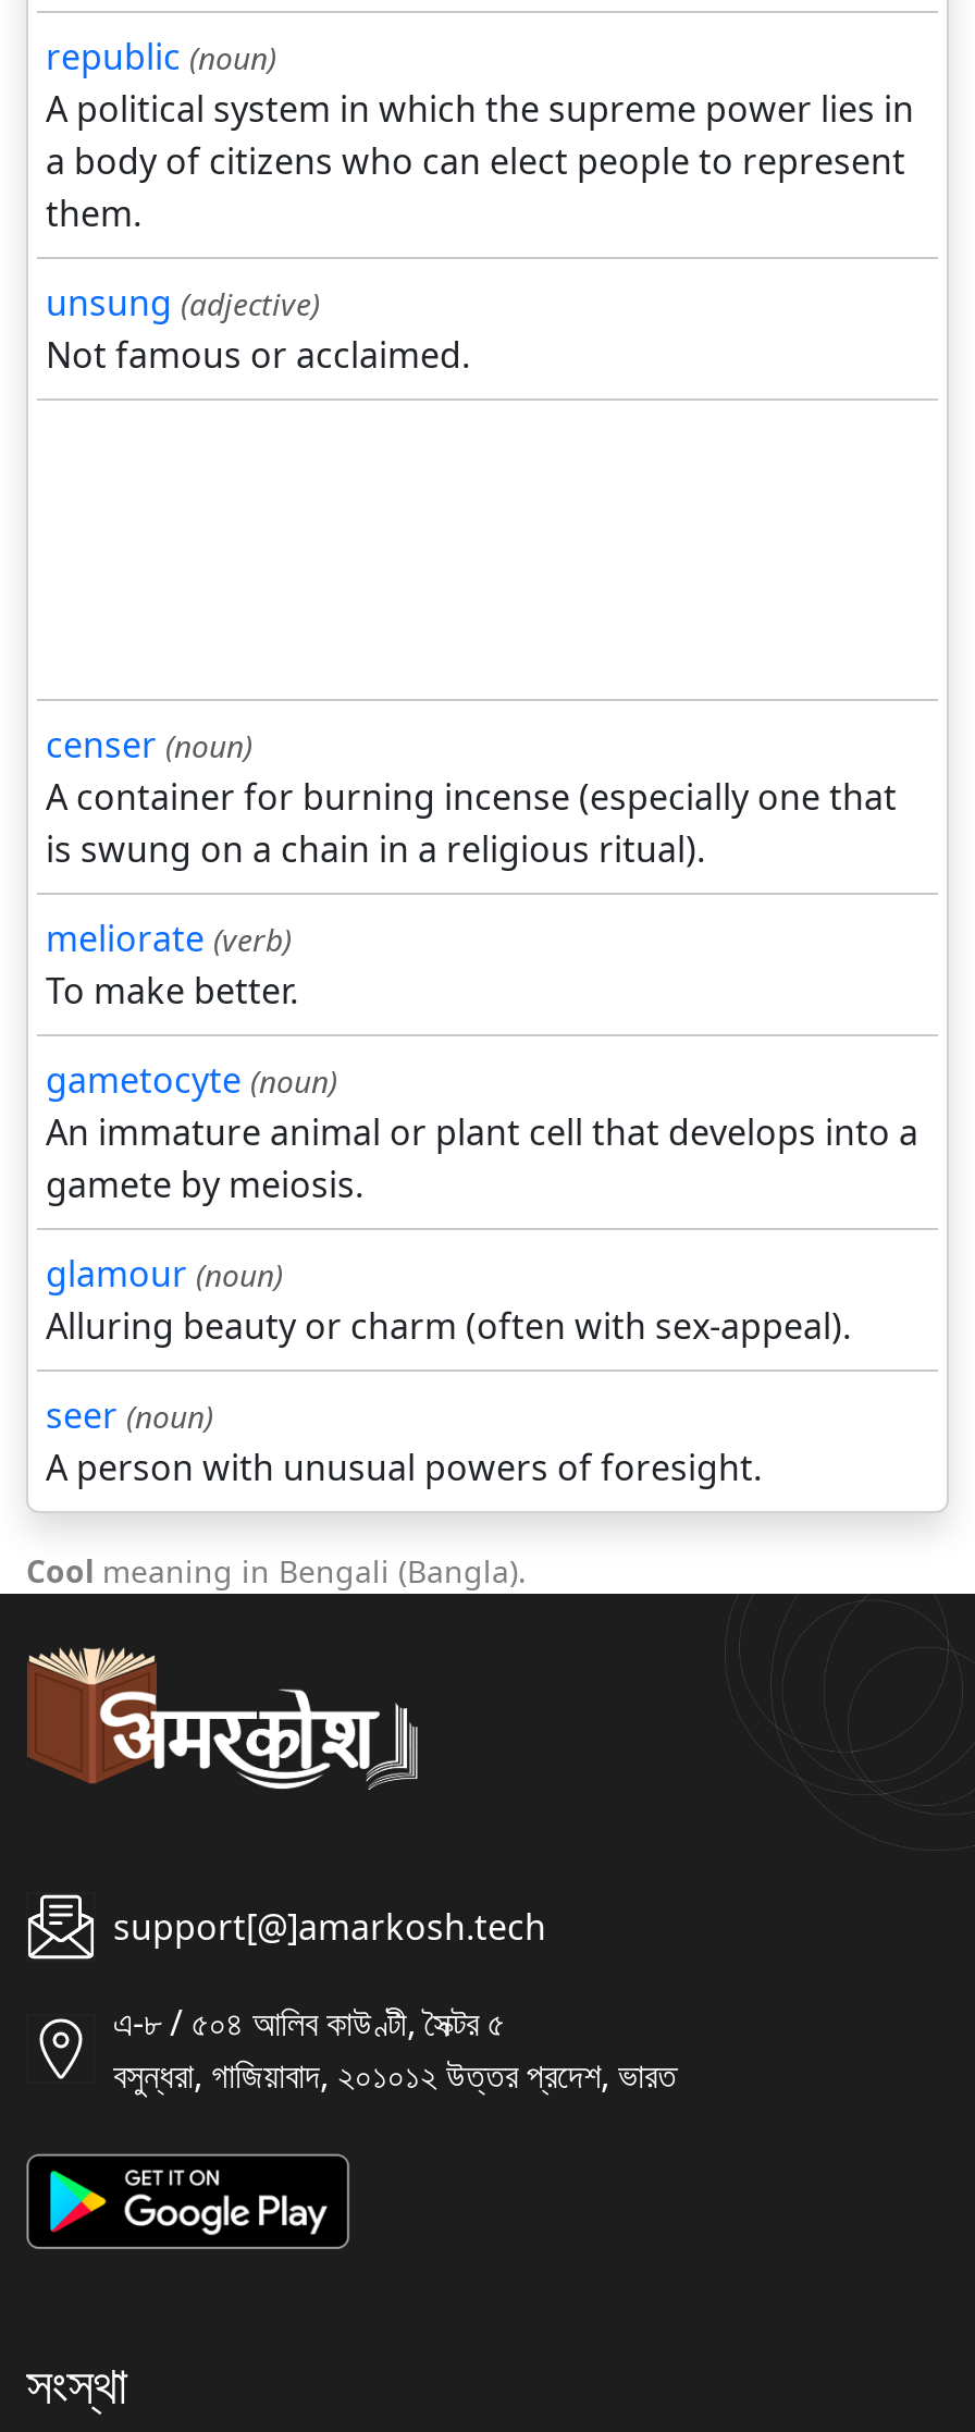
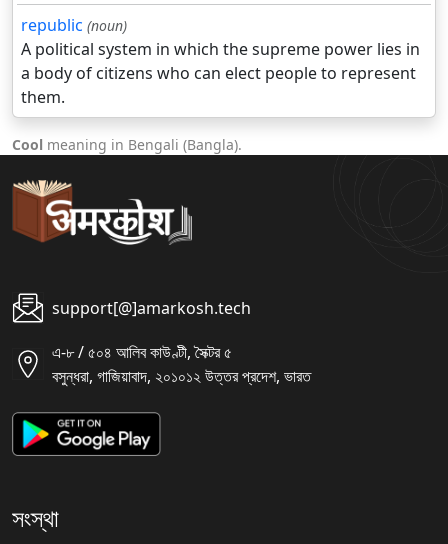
- unsung (adjective)
- Not famous or acclaimed.

- censer (noun)
- A container for burning incense (especially one that
- is swung on a chain in a religious ritual).
- meliorate (verb)
- To make better.
- gametocyte (noun)
- An immature animal or plant cell that develops into a
- gamete by meiosis.
- glamour (noun)
- Alluring beauty or charm (often with sex-appeal).
- seer (noun)
- A person with unusual powers of foresight.
